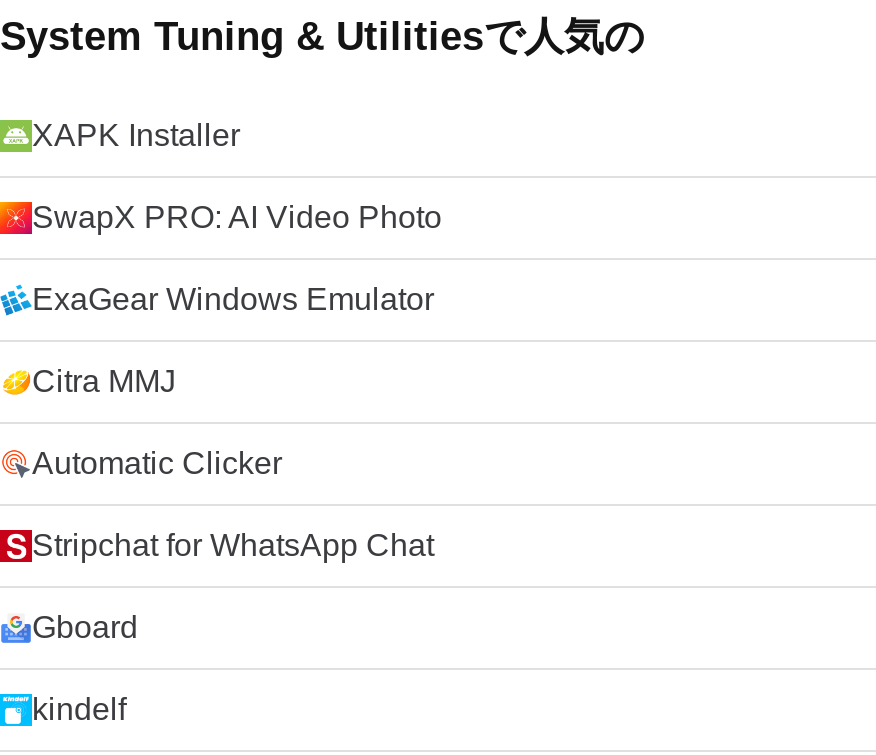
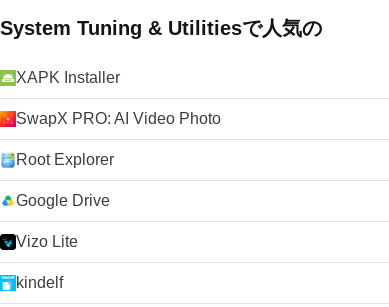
- ExaGear Windows Emulator
- Citra MMJ
- Automatic Clicker
- Stripchat for WhatsApp Chat
- Gboard
+ Root Explorer
+ Google Drive
+ Vizo Lite
